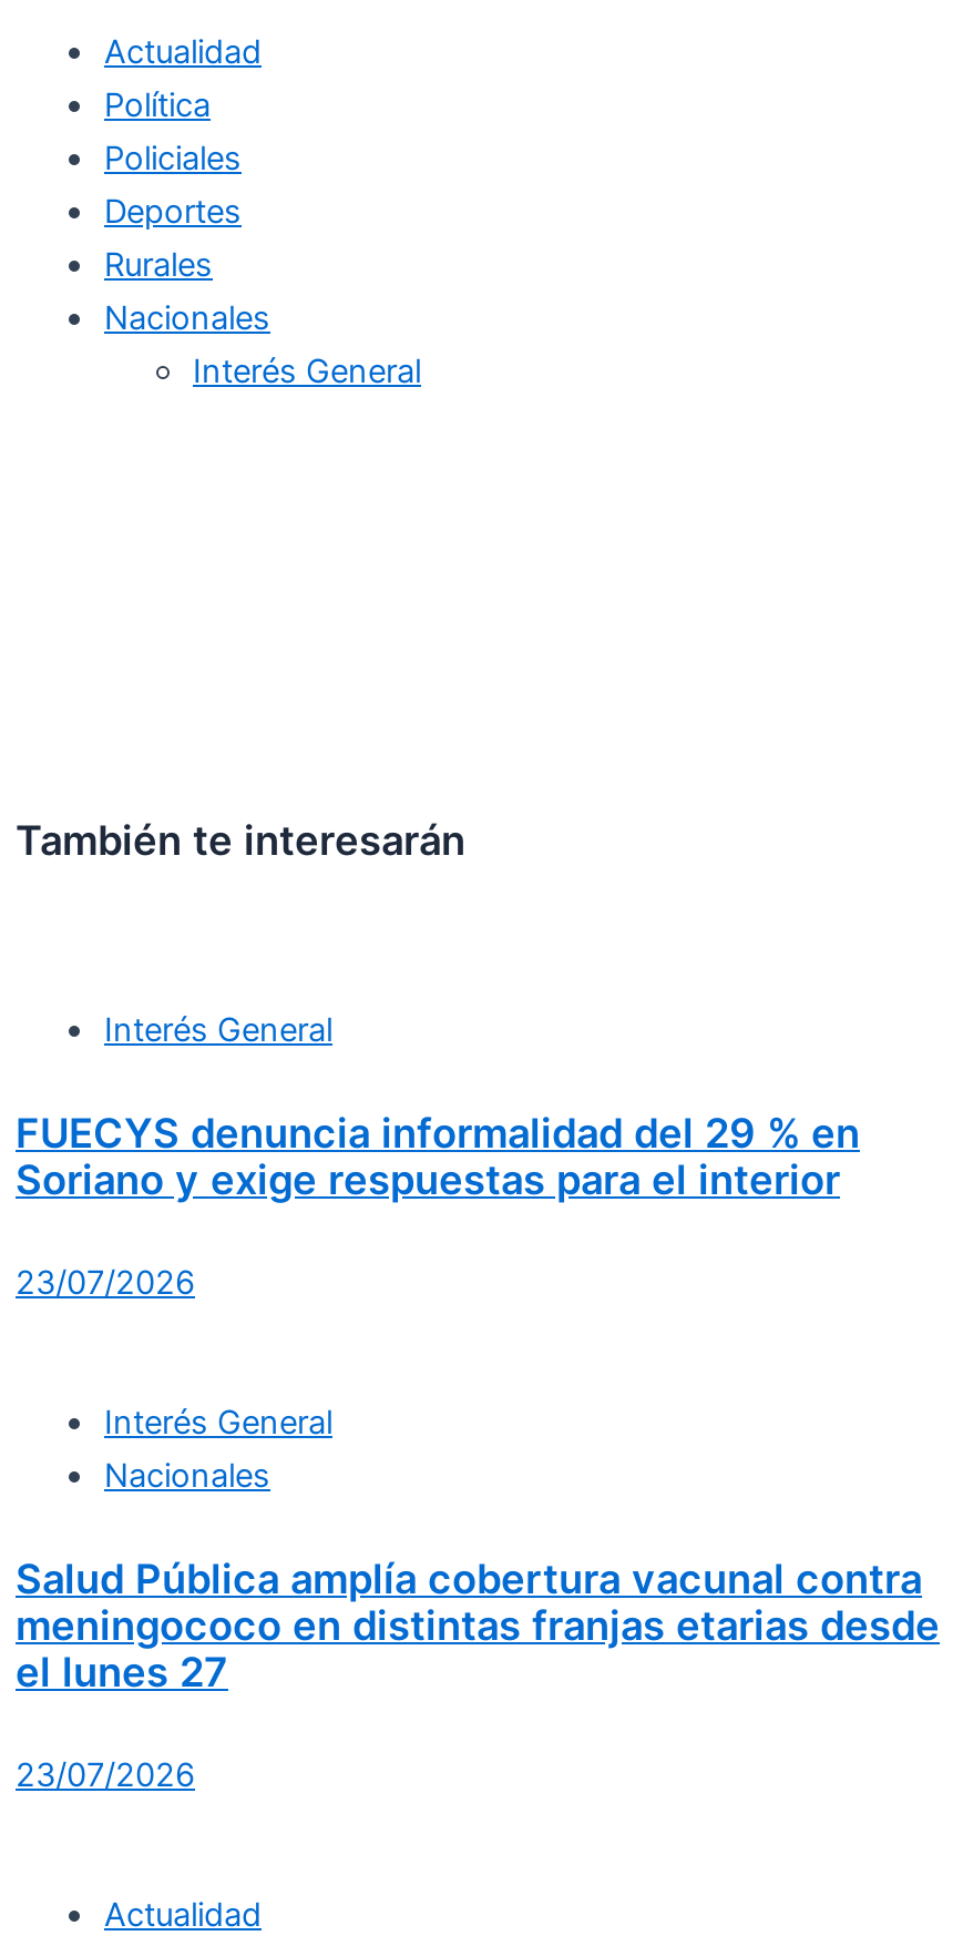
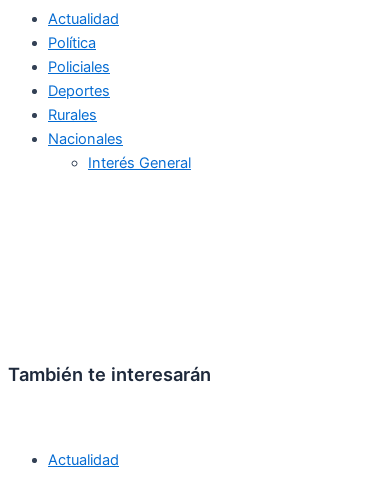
- Interés General
- FUECYS denuncia informalidad del 29 % en
- Soriano y exige respuestas para el interior
- 23/07/2026
- Interés General
- Nacionales
- Salud Pública amplía cobertura vacunal contra
- meningococo en distintas franjas etarias desde
- el lunes 27
- 23/07/2026
